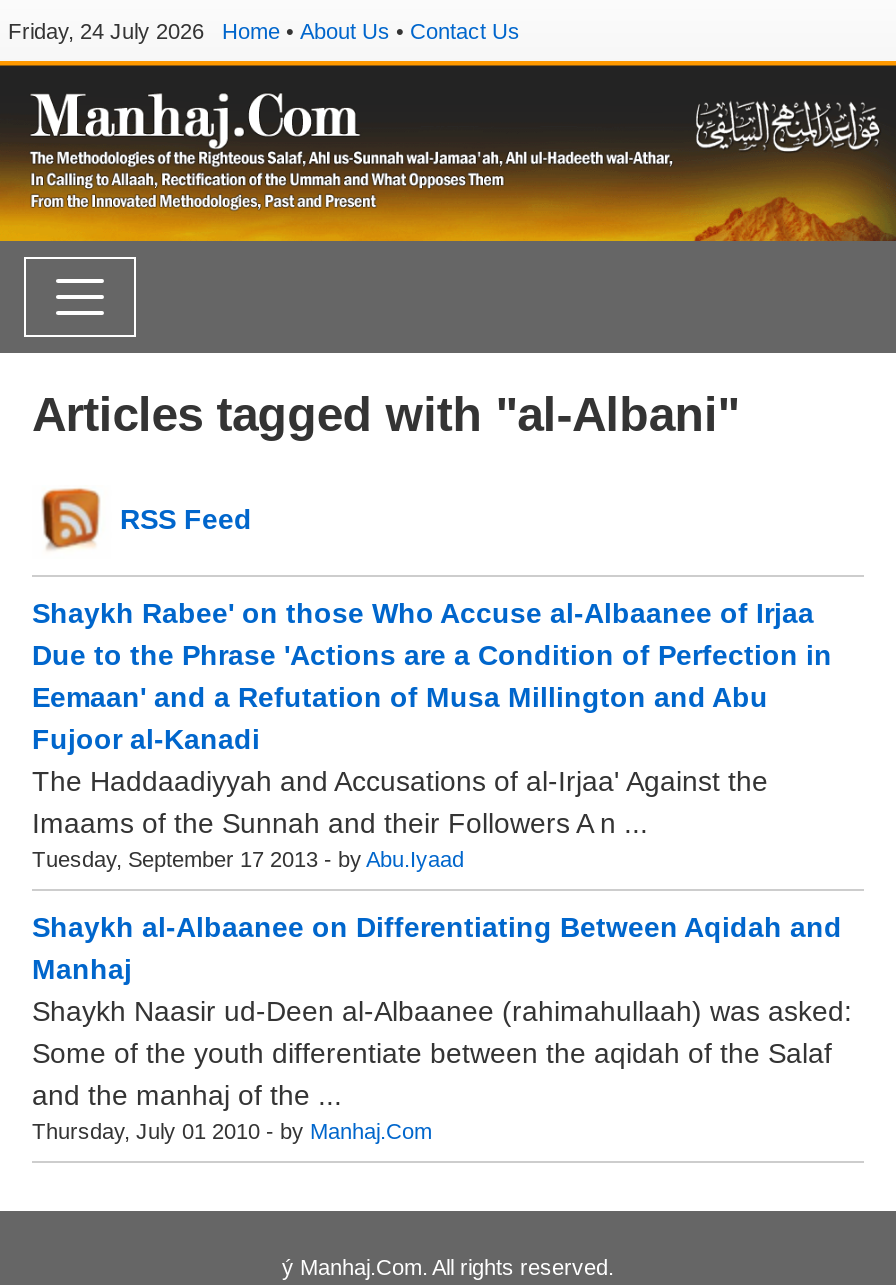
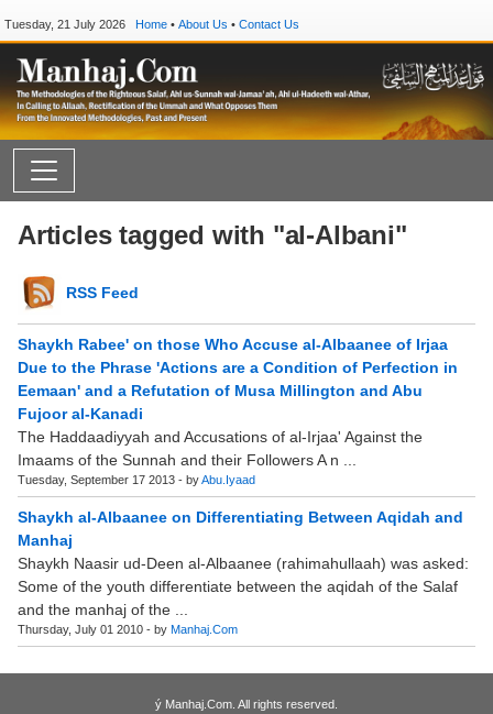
- Friday, 24 July 2026 Home • About Us • Contact Us
+ Tuesday, 21 July 2026 Home • About Us • Contact Us
